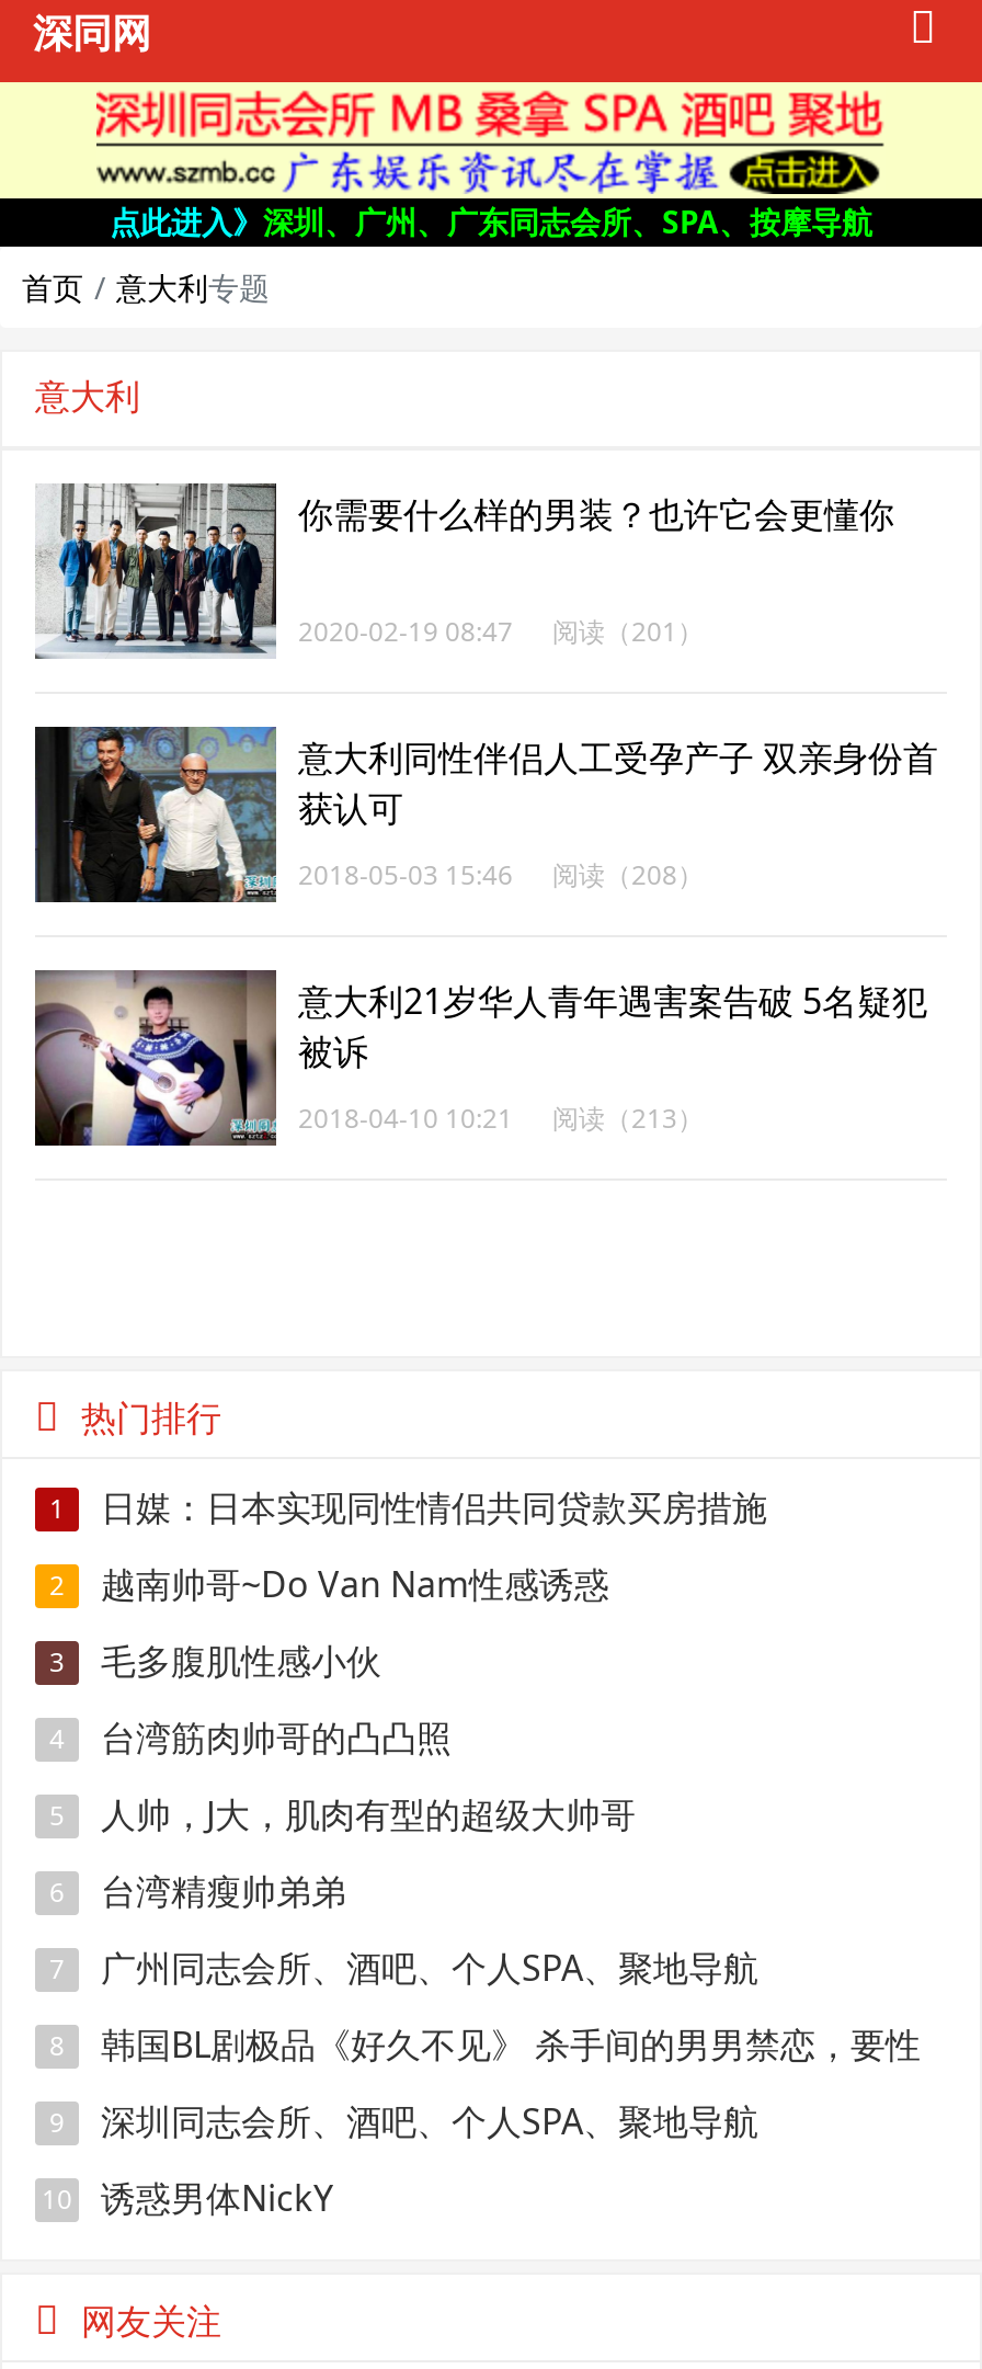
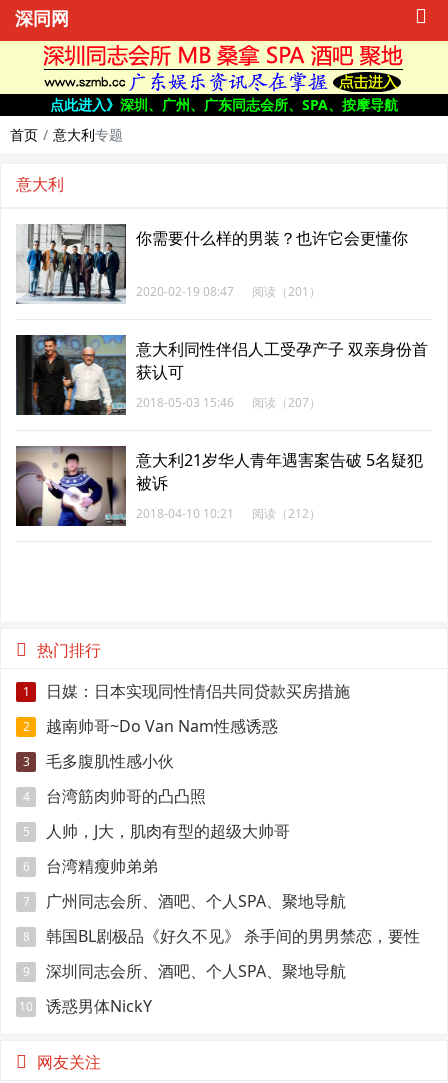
- 2018-05-03 15:46 阅读（208）
+ 2018-05-03 15:46 阅读（207）

- 2018-04-10 10:21 阅读（213）
+ 2018-04-10 10:21 阅读（212）
